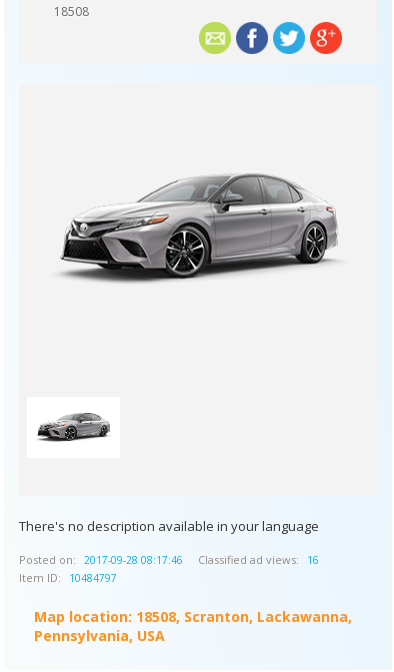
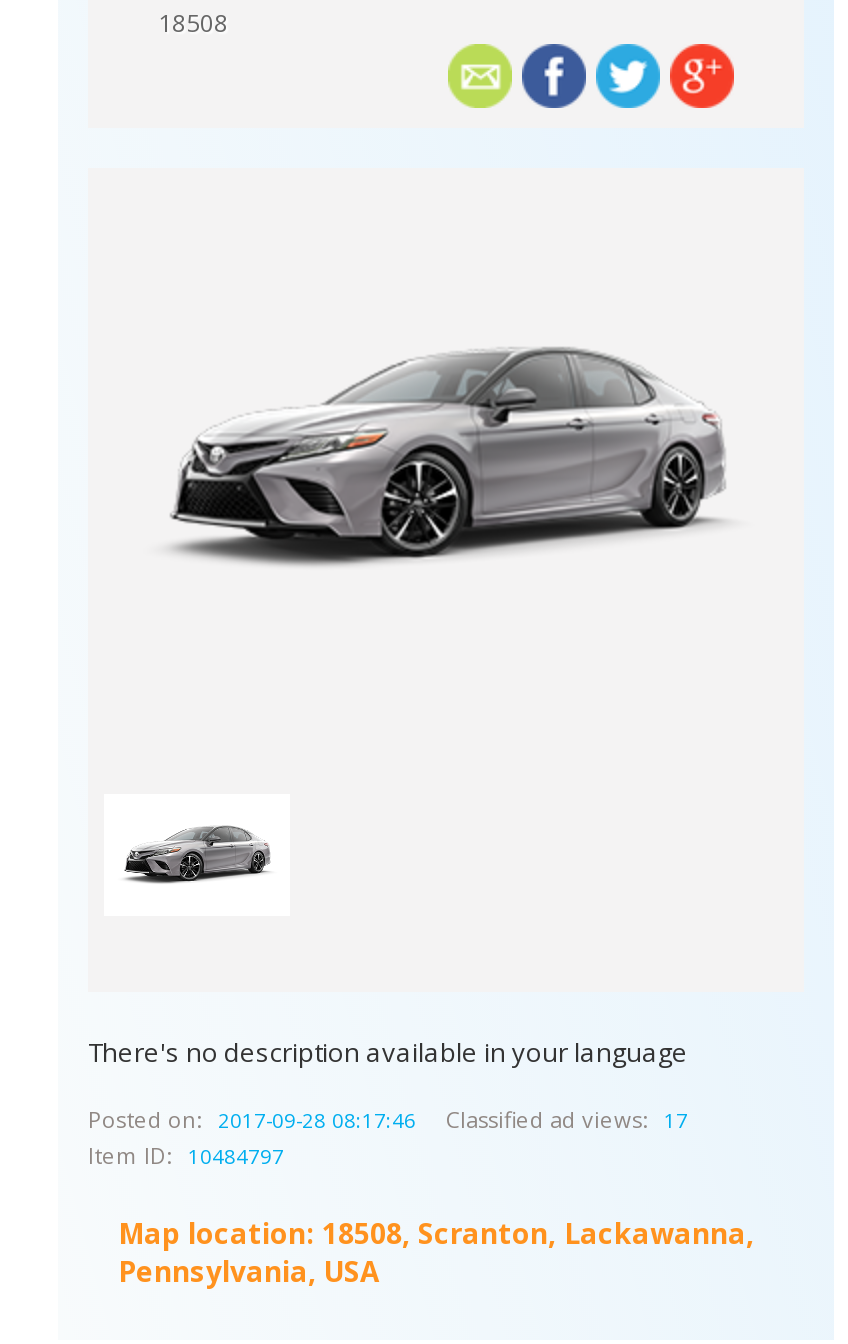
- Classified ad views: 16
+ Classified ad views: 17
